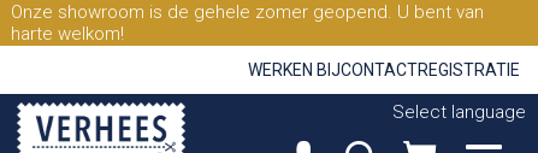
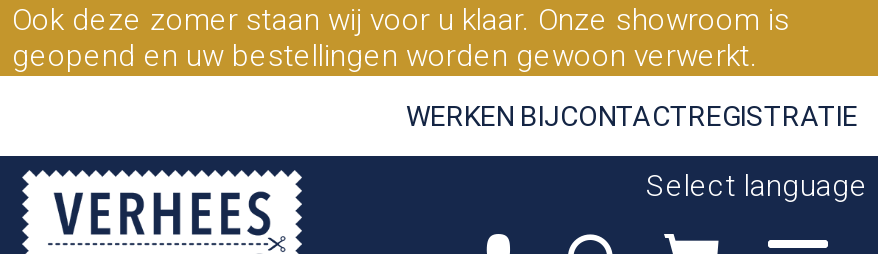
- Onze showroom is de gehele zomer geopend. U bent van
- harte welkom!
+ Ook deze zomer staan wij voor u klaar. Onze showroom is
+ geopend en uw bestellingen worden gewoon verwerkt.
